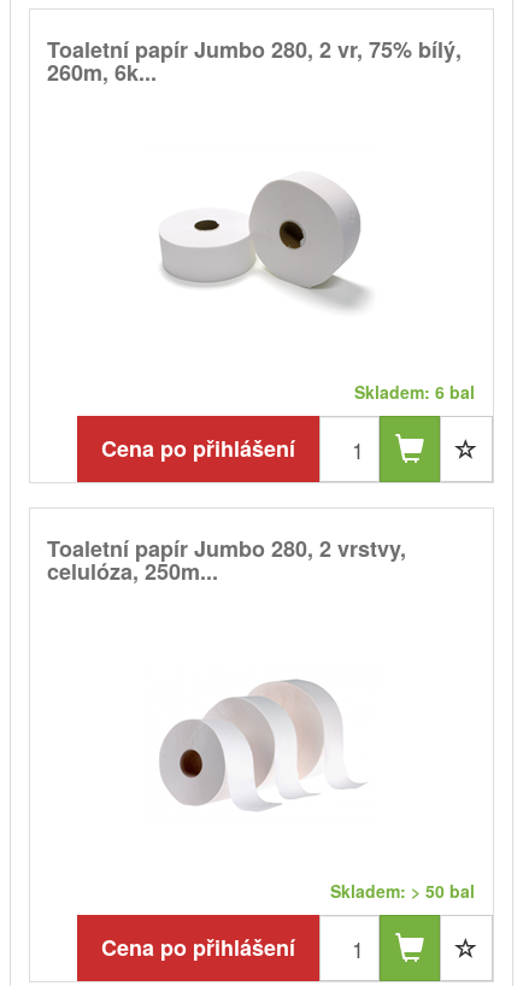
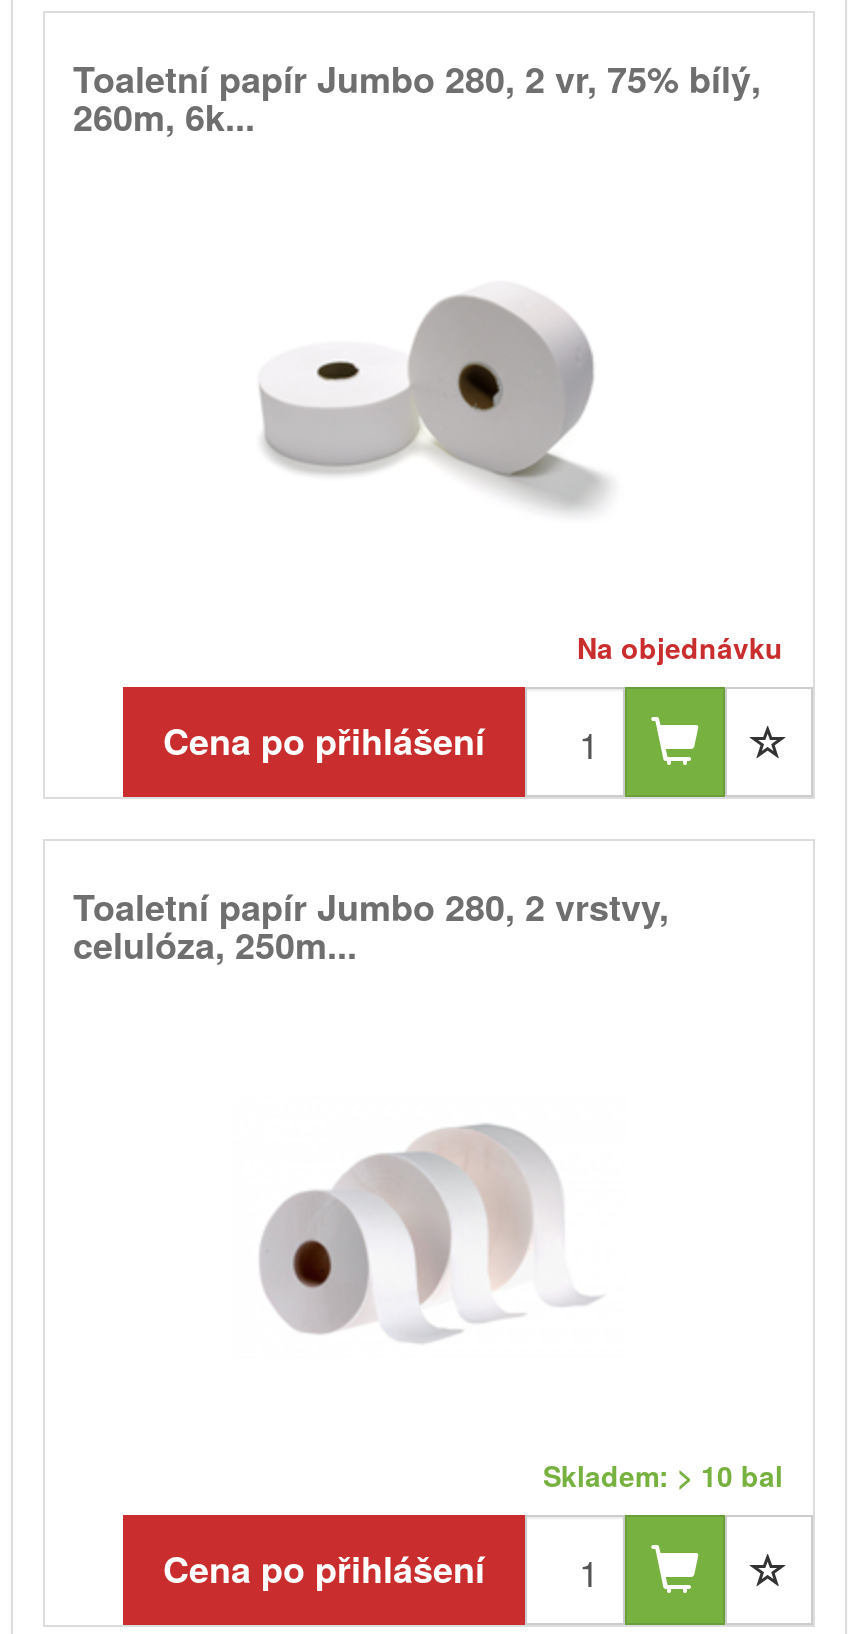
- Skladem: 6 bal
+ Na objednávku

- Skladem: > 50 bal
+ Skladem: > 10 bal
